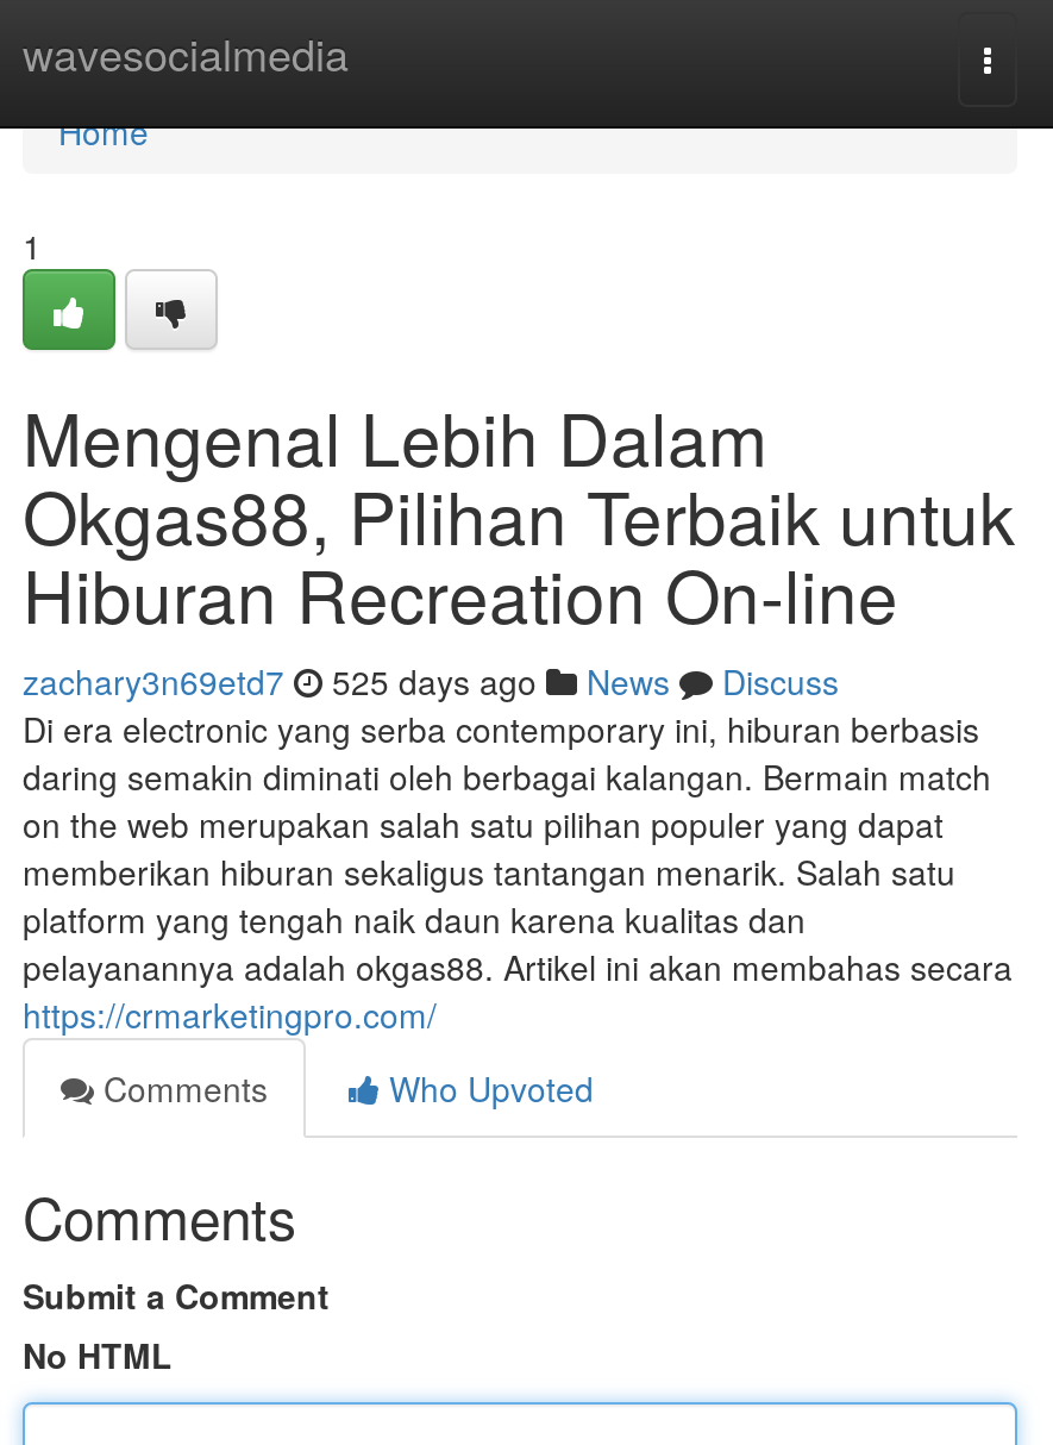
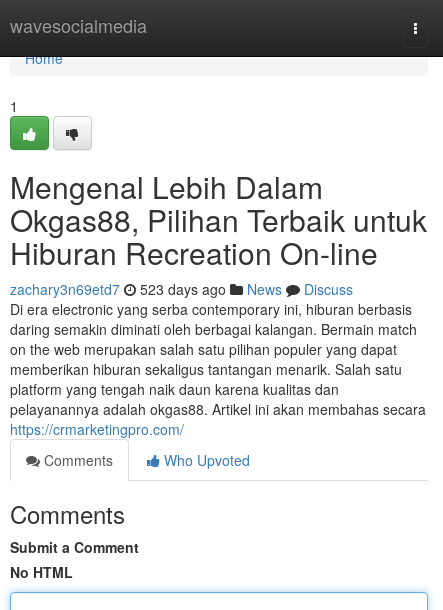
- zachary3n69etd7 525 days ago News Discuss
+ zachary3n69etd7 523 days ago News Discuss
